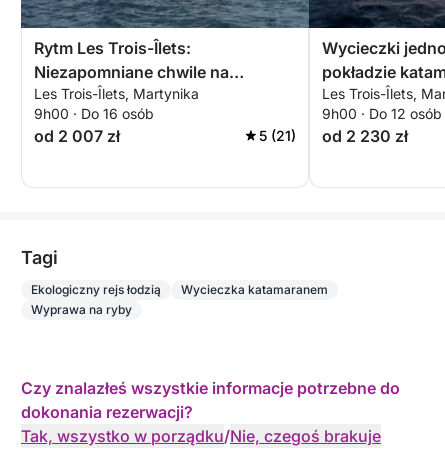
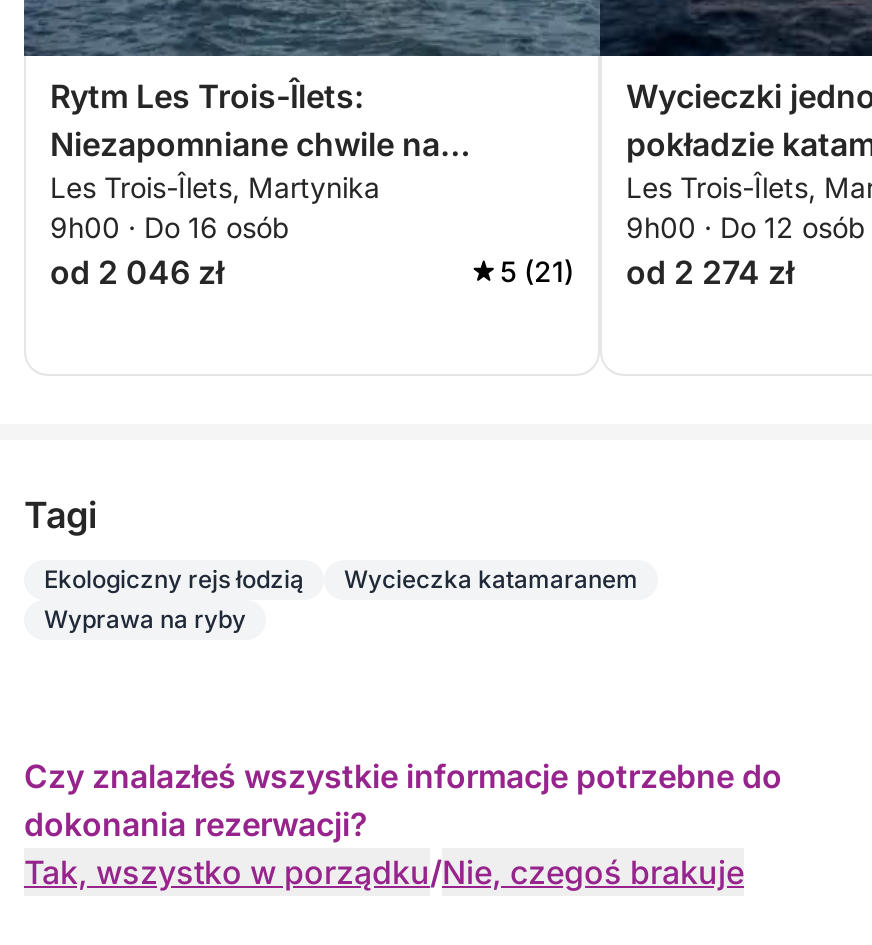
- od 2 007 zł
+ od 2 046 zł

- 5 (21) od 2 230 zł
+ 5 (21) od 2 274 zł
